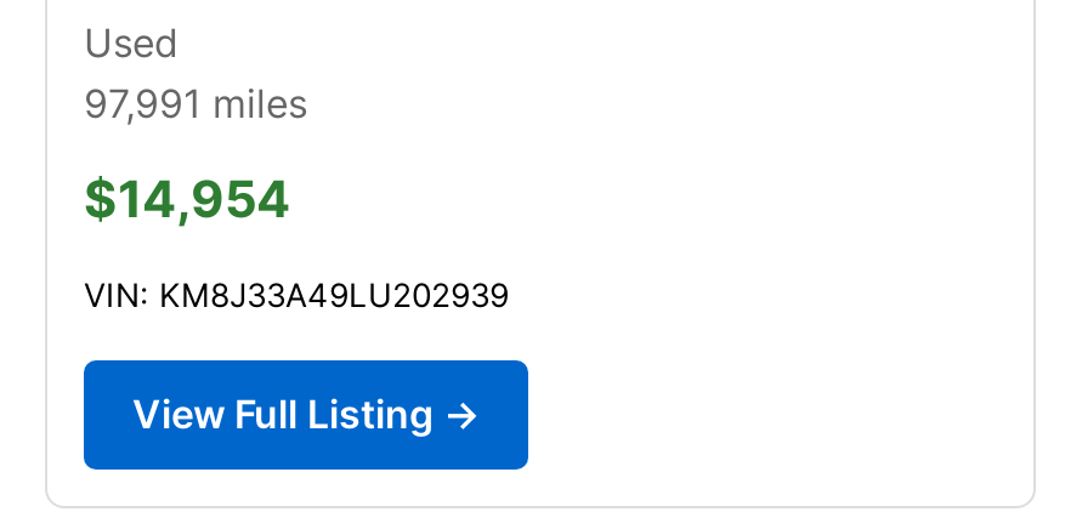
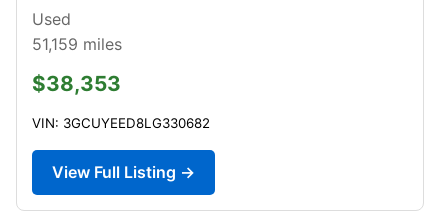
- 97,991 miles
+ 51,159 miles

- $14,954
+ $38,353

- VIN: KM8J33A49LU202939
+ VIN: 3GCUYEED8LG330682
